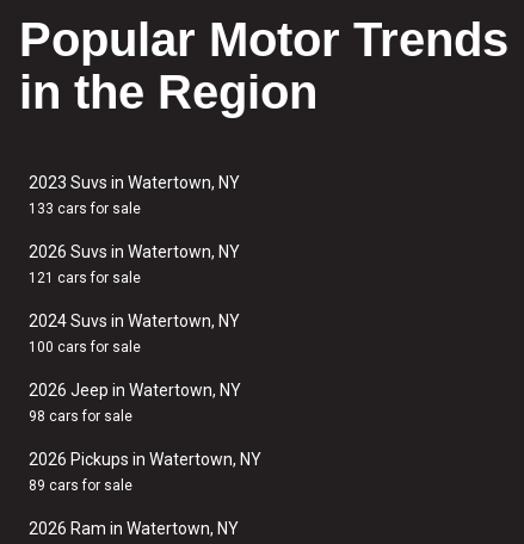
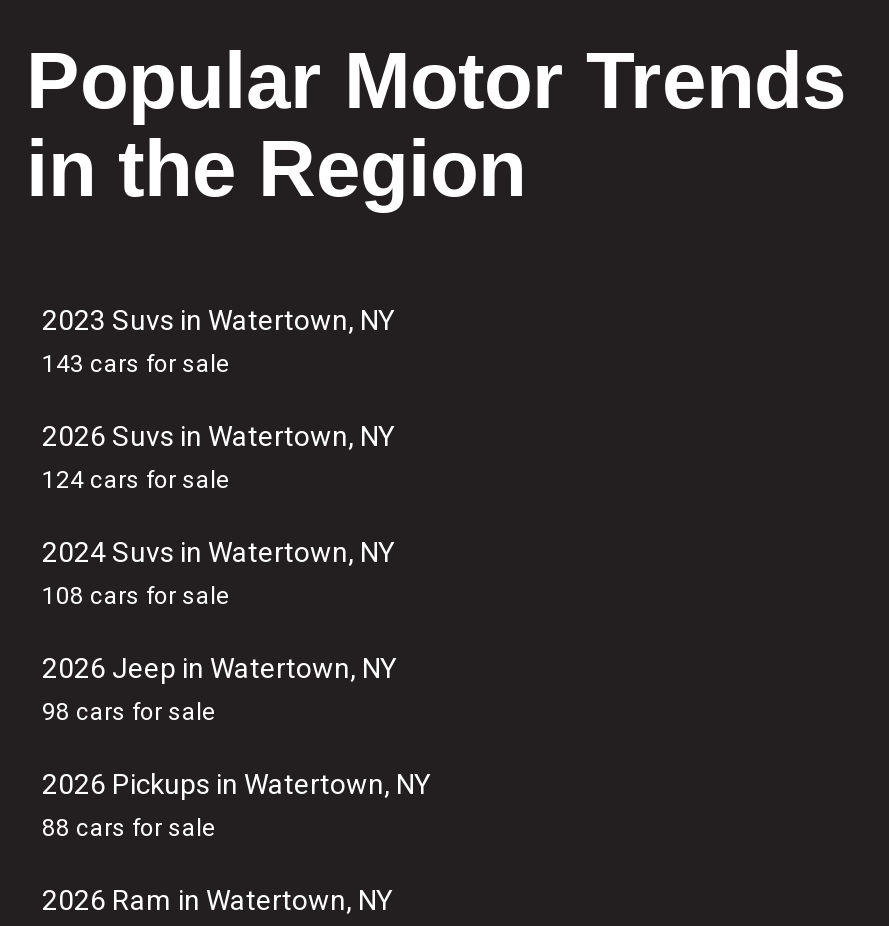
- 133 cars for sale
+ 143 cars for sale

- 121 cars for sale
+ 124 cars for sale

- 100 cars for sale
+ 108 cars for sale

- 89 cars for sale
+ 88 cars for sale
